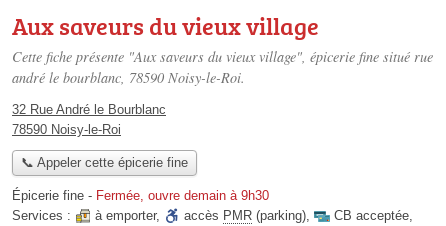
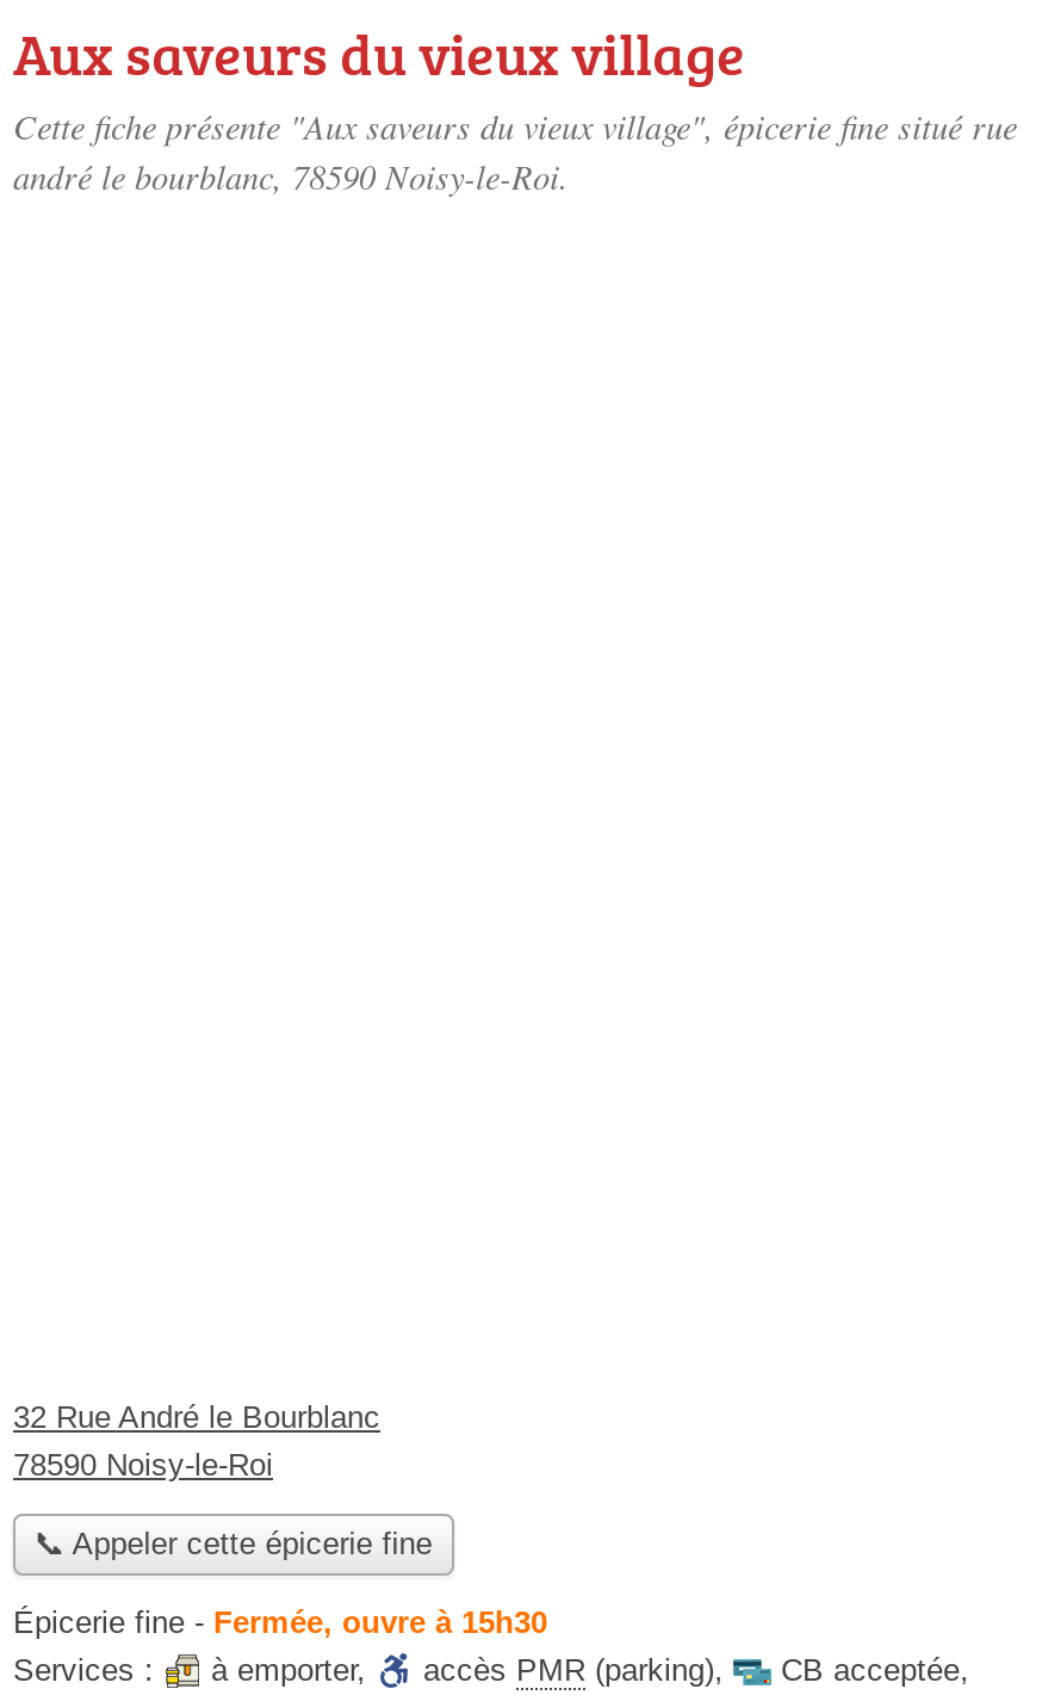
- Épicerie fine - Fermée, ouvre demain à 9h30
+ Épicerie fine - Fermée, ouvre à 15h30
